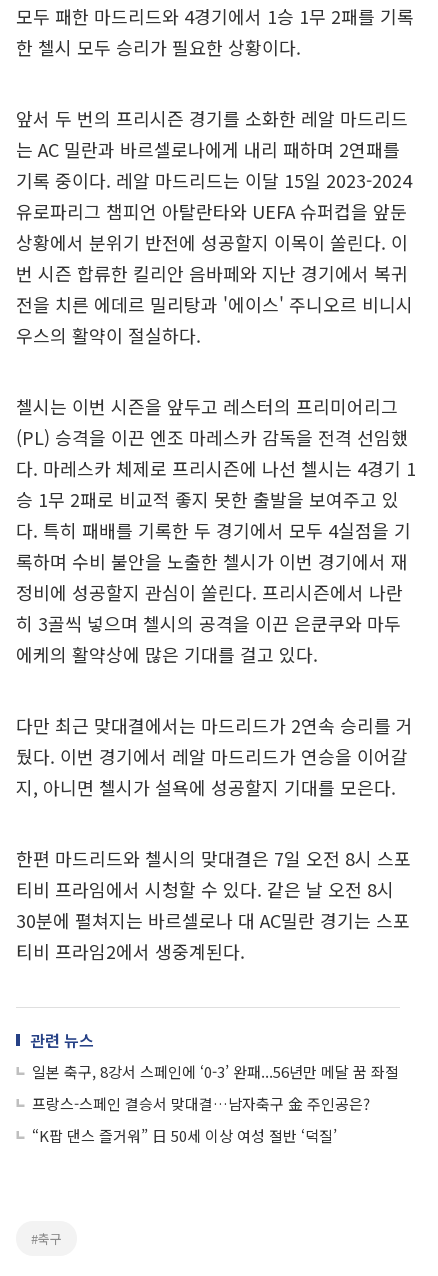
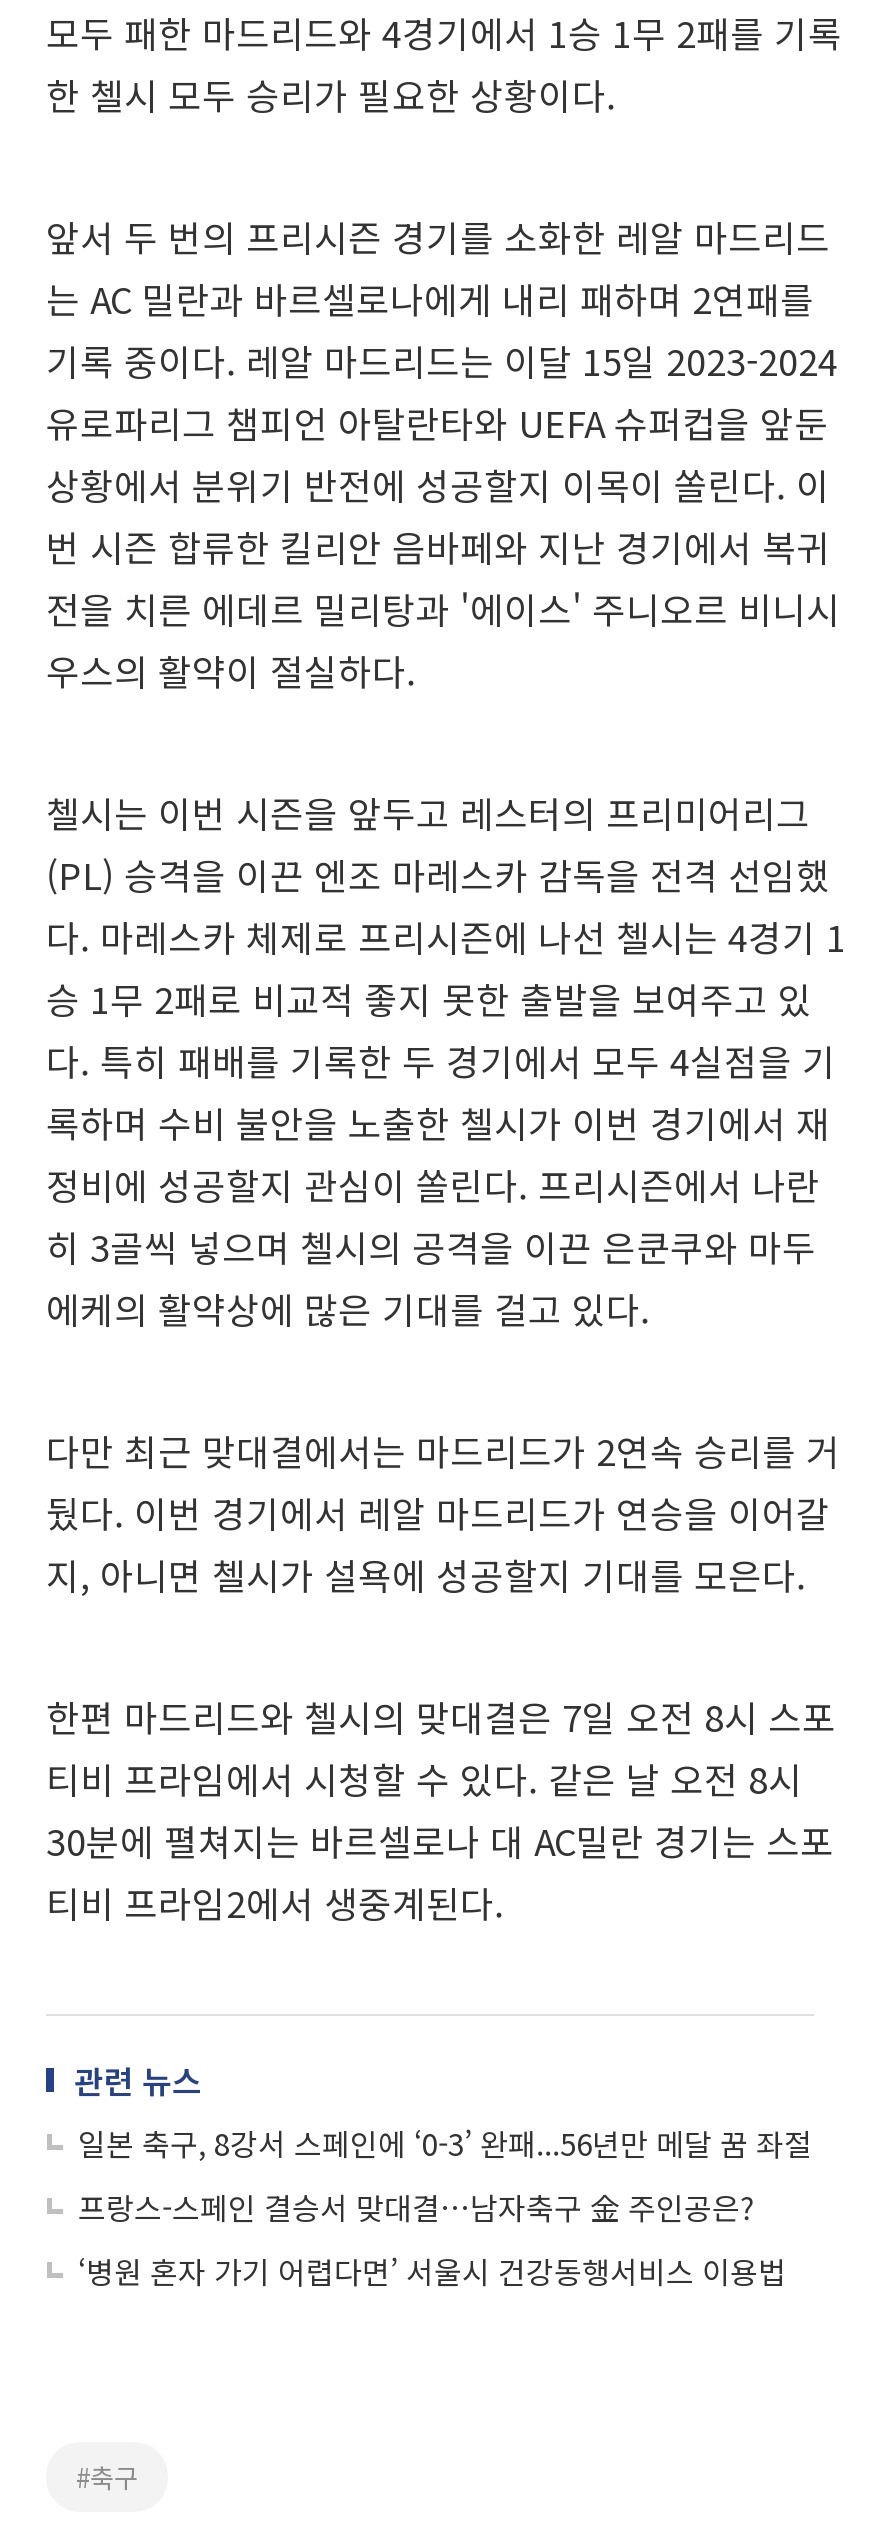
- “K팝 댄스 즐거워” 日 50세 이상 여성 절반 ‘덕질’
+ ‘병원 혼자 가기 어렵다면’ 서울시 건강동행서비스 이용법
